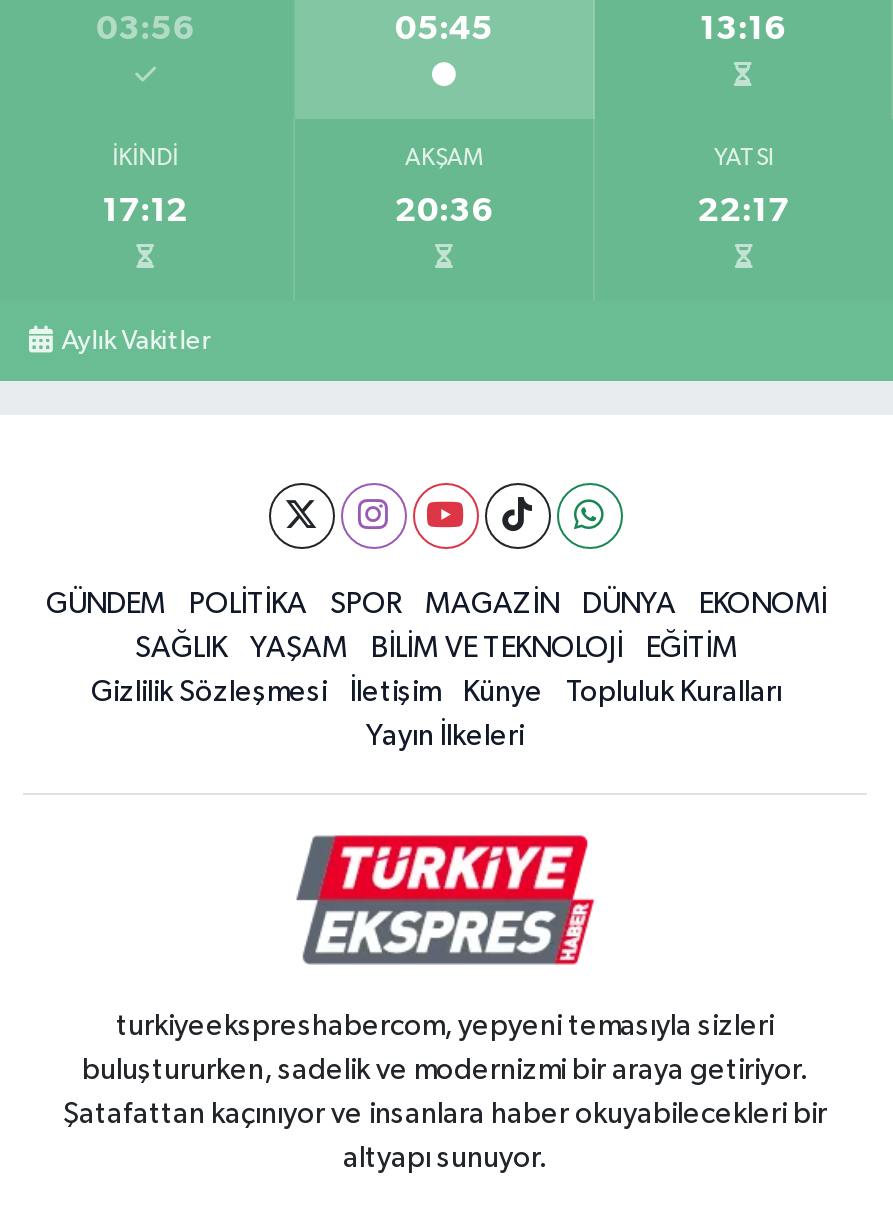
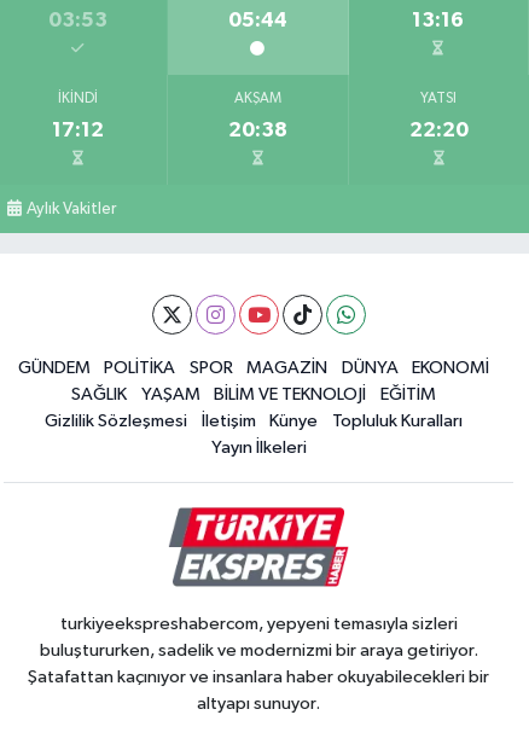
- 03:56
+ 03:53

- 05:45
+ 05:44

- 20:36
+ 20:38

- 22:17
+ 22:20
